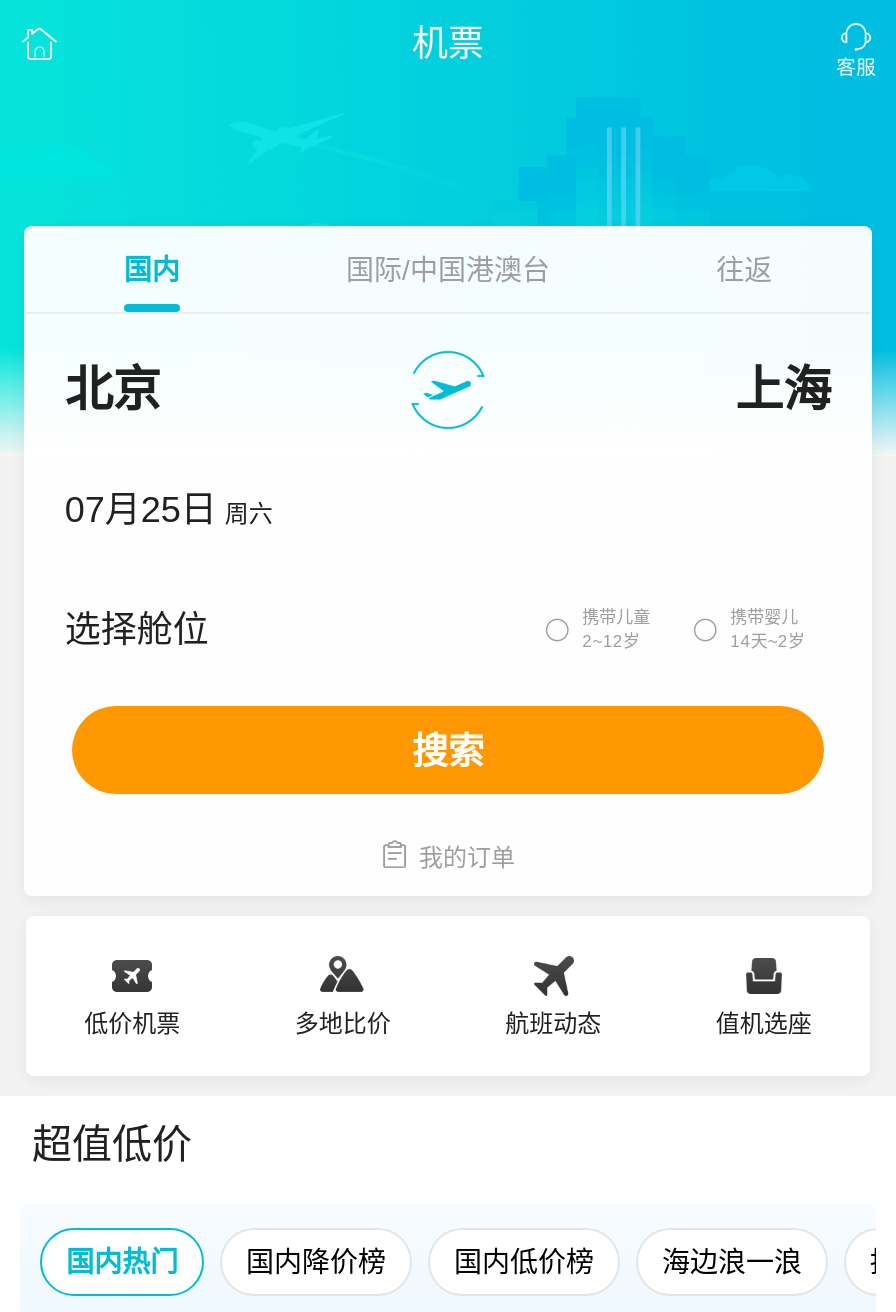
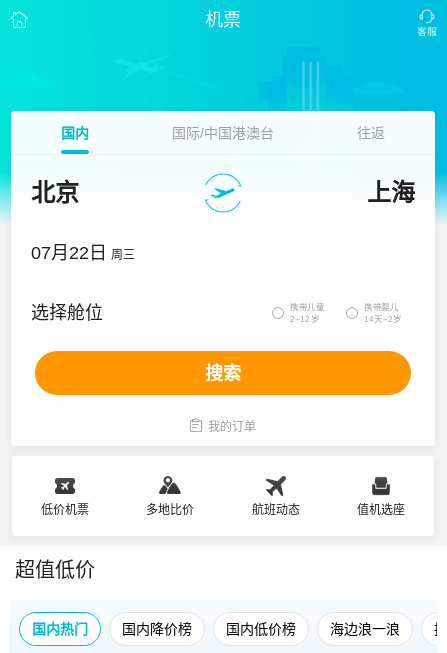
- 07月25日 周六
+ 07月22日 周三
